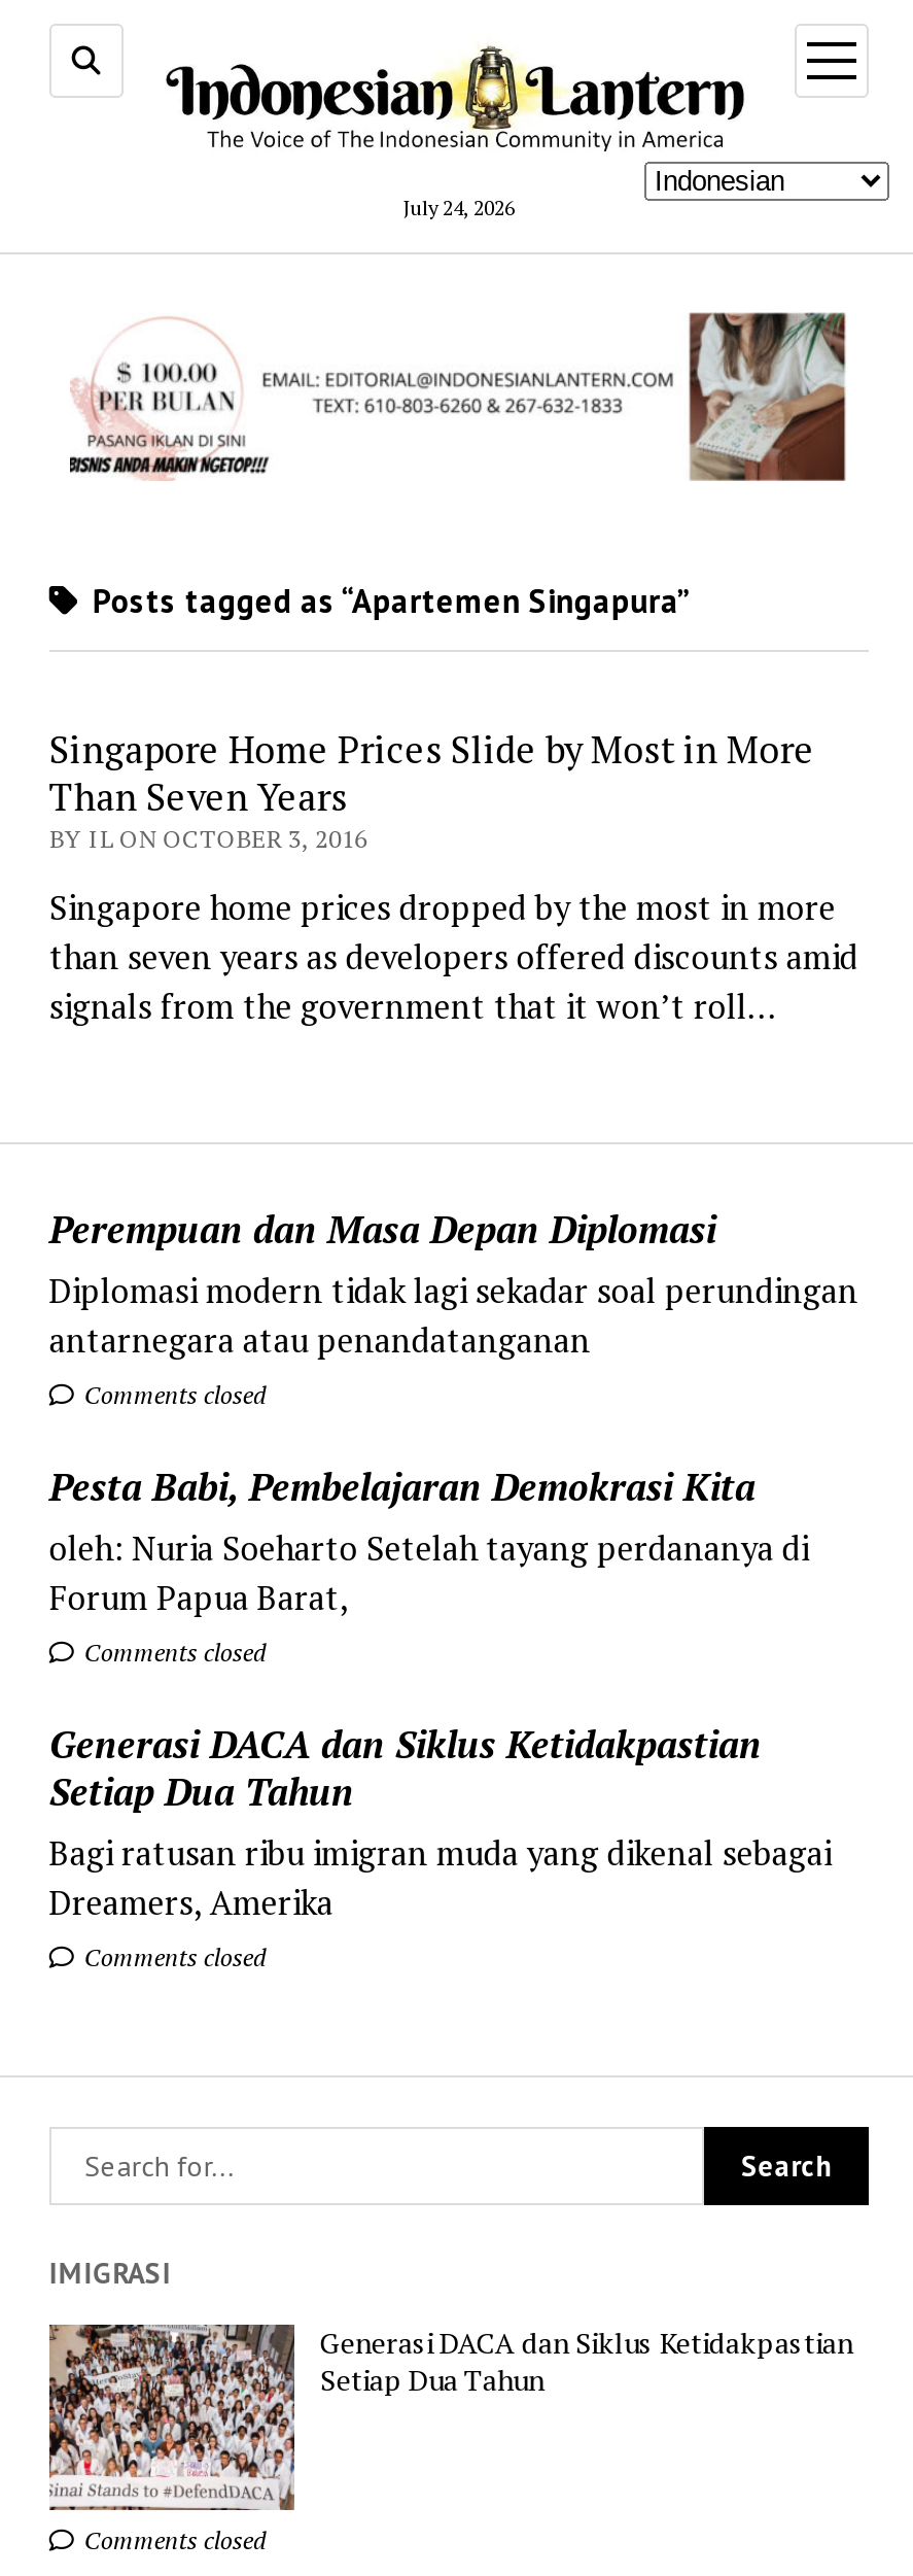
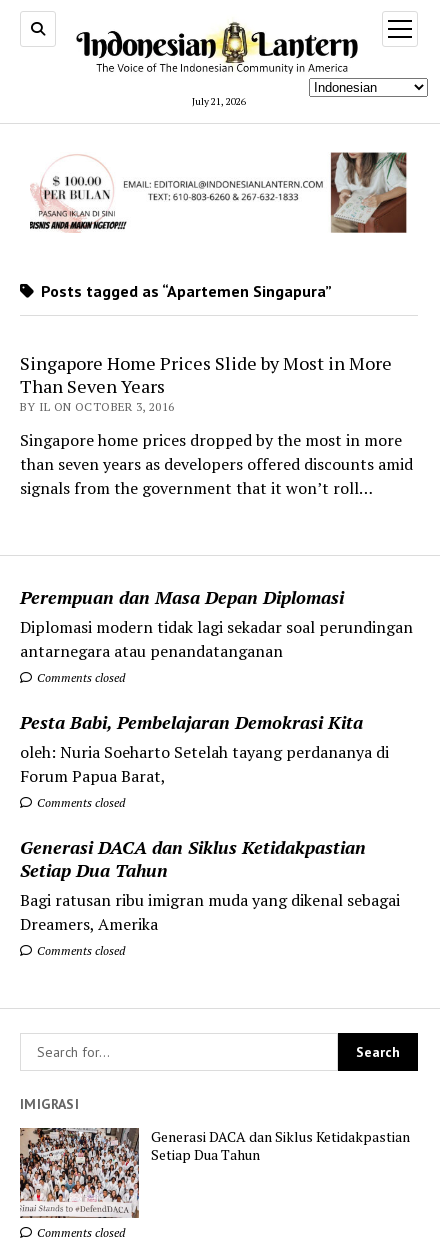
- July 24, 2026
+ July 21, 2026
